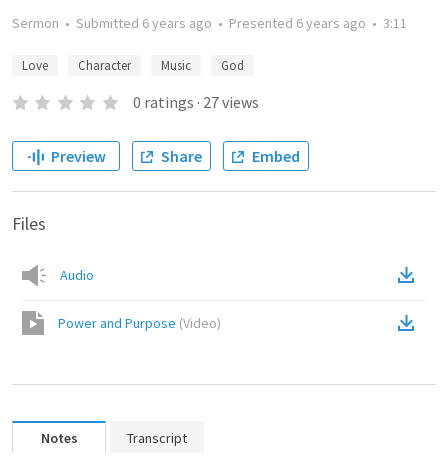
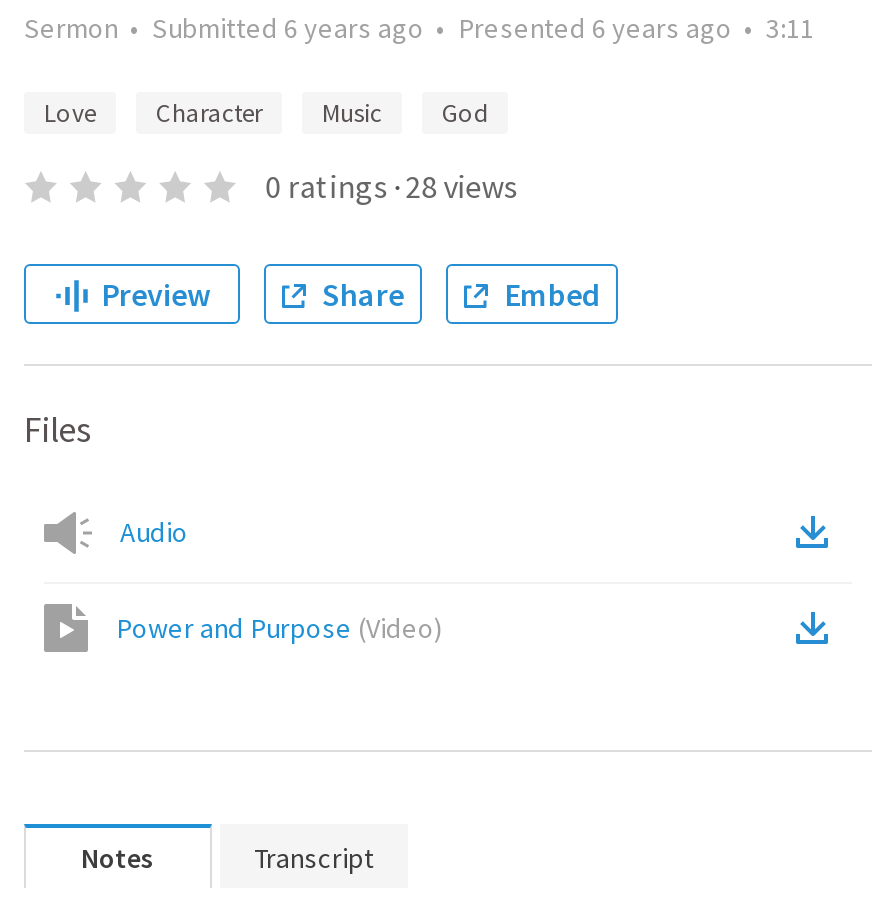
- 0 ratings · 27 views
+ 0 ratings · 28 views
